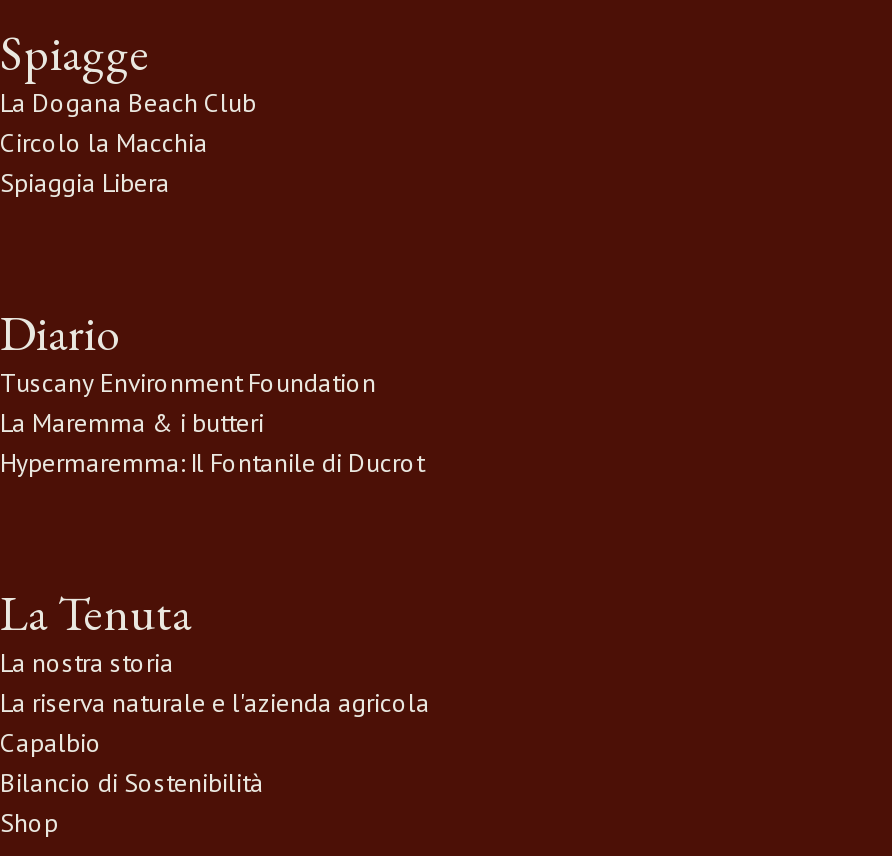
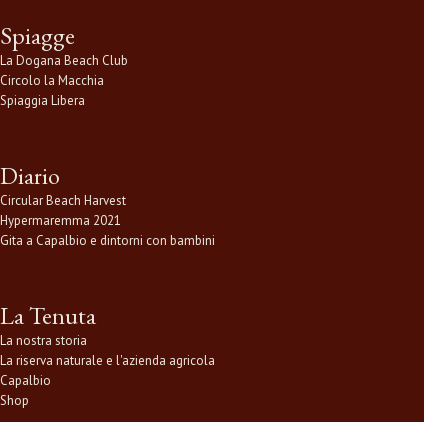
- Tuscany Environment Foundation
- La Maremma & i butteri
- Hypermaremma: Il Fontanile di Ducrot
+ Circular Beach Harvest
+ Hypermaremma 2021
+ Gita a Capalbio e dintorni con bambini

- Bilancio di Sostenibilità
